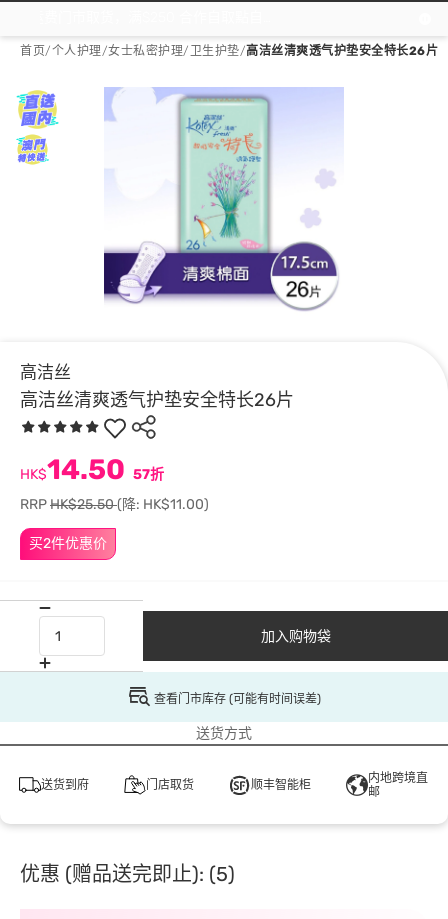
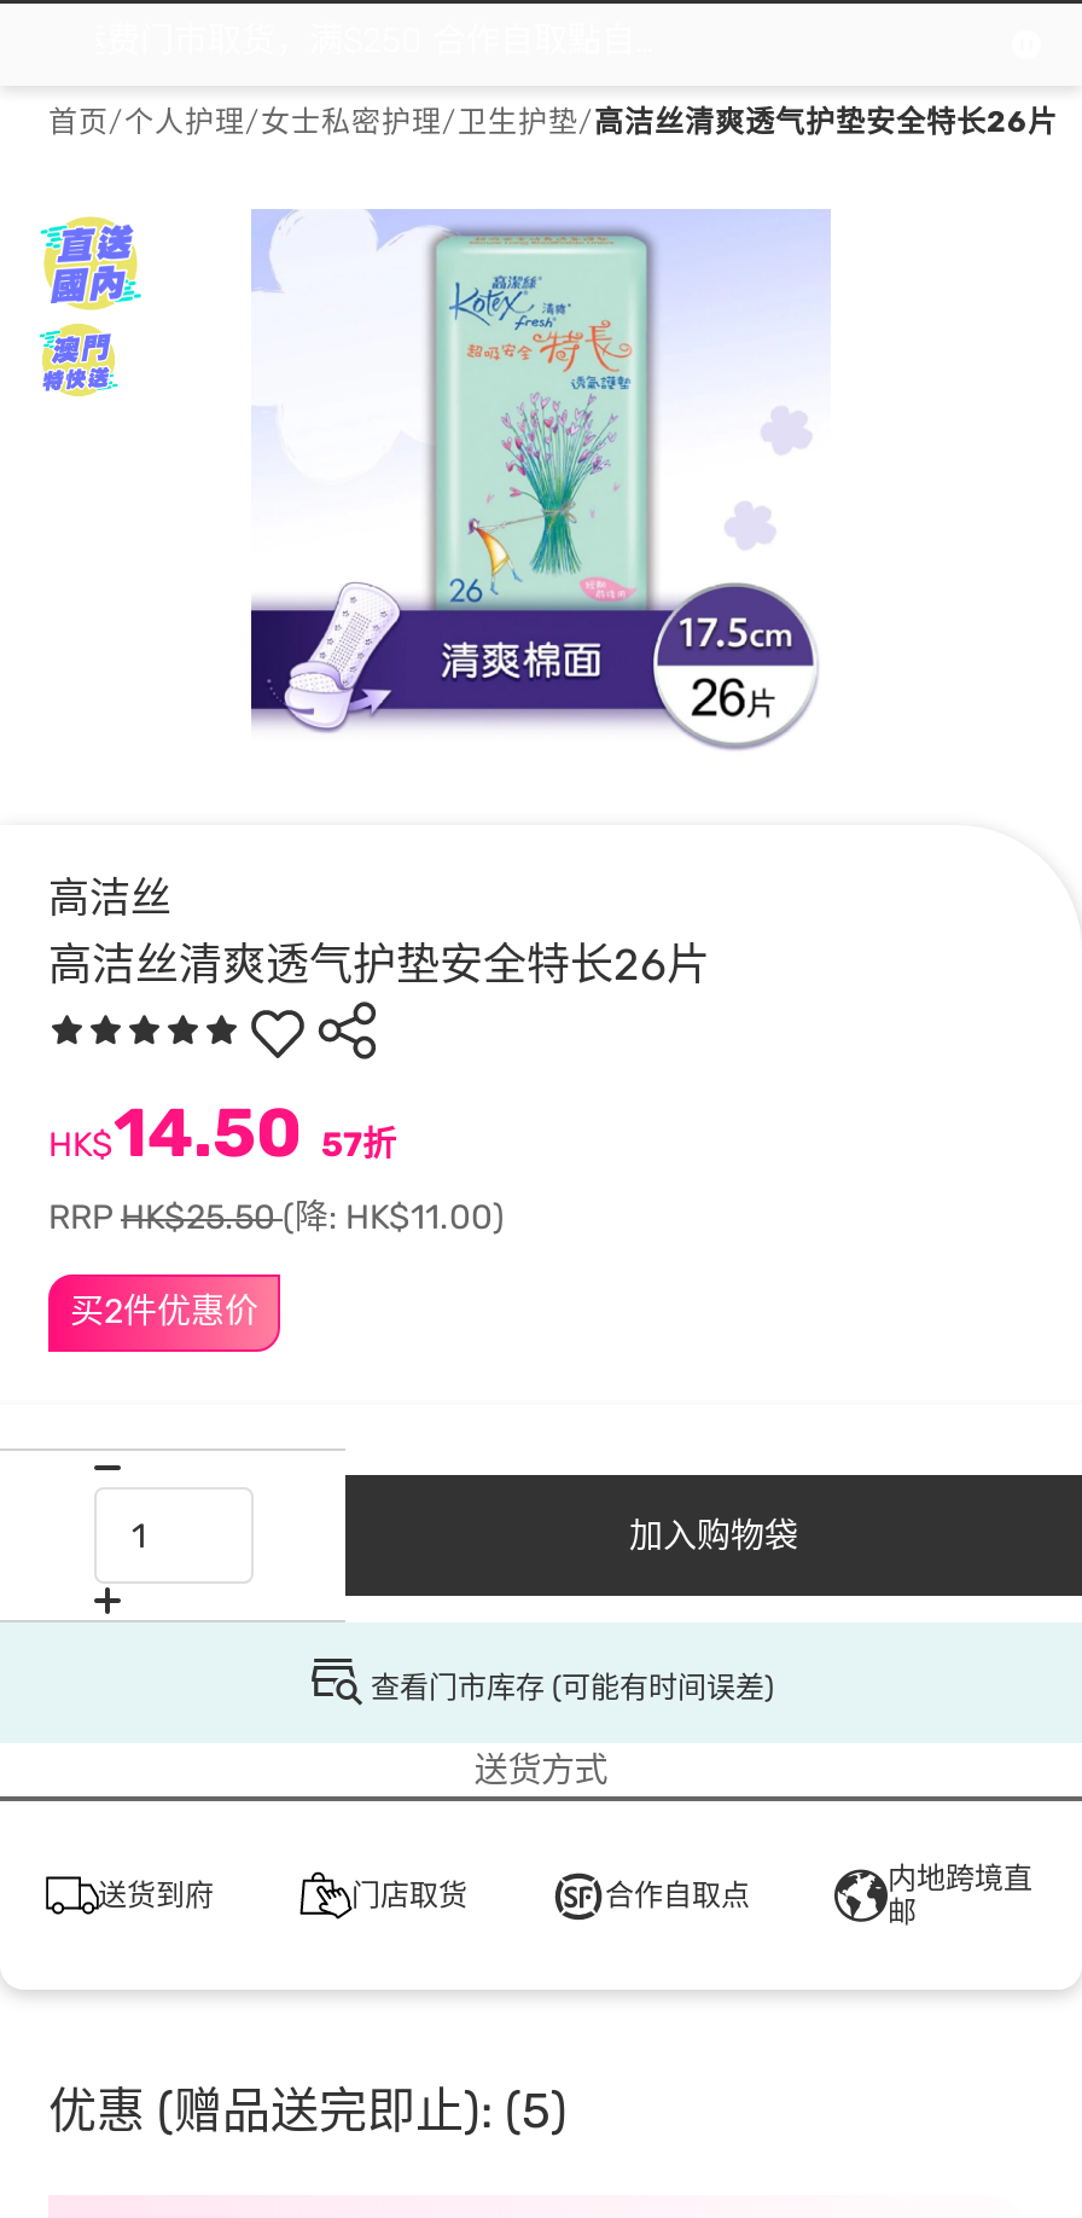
- 顺丰智能柜
+ 合作自取点
